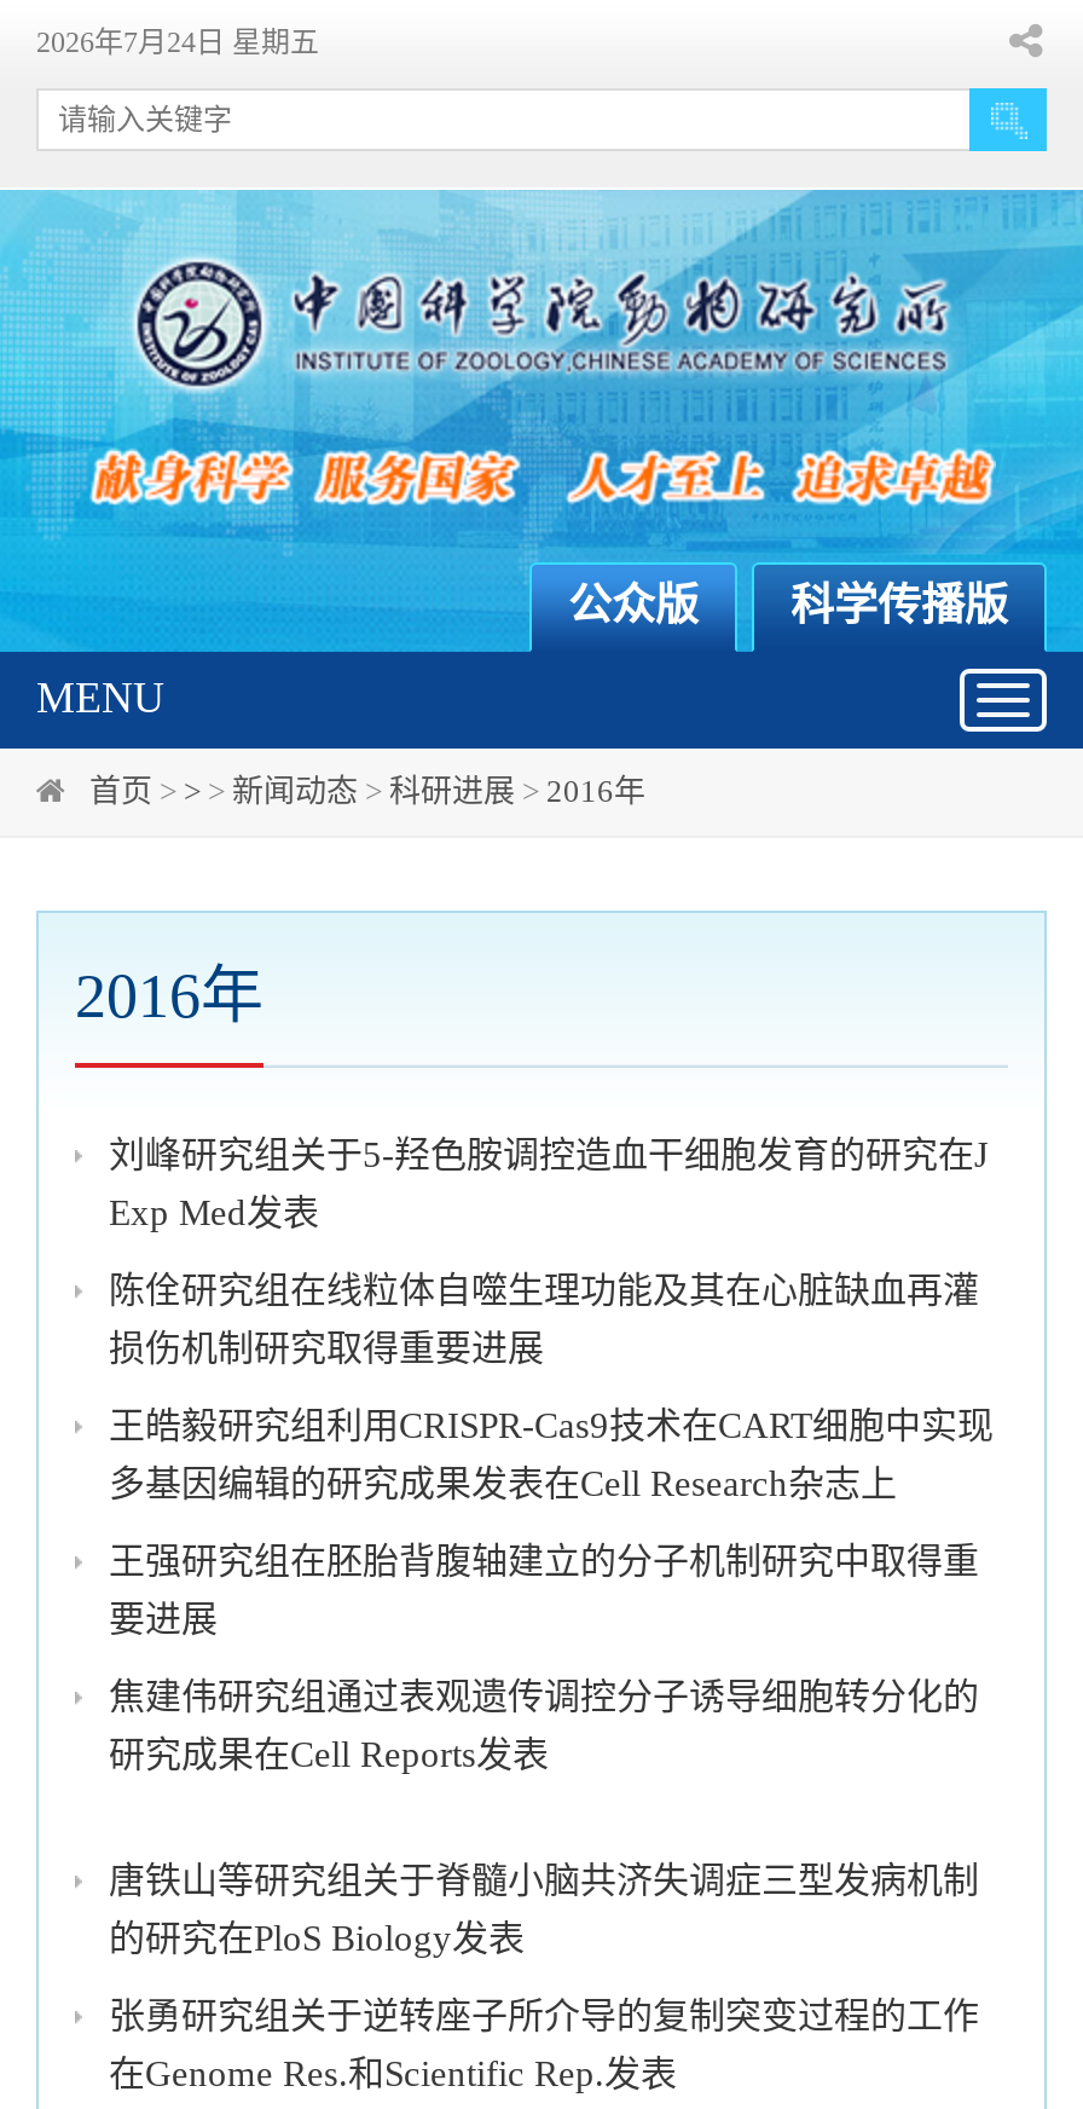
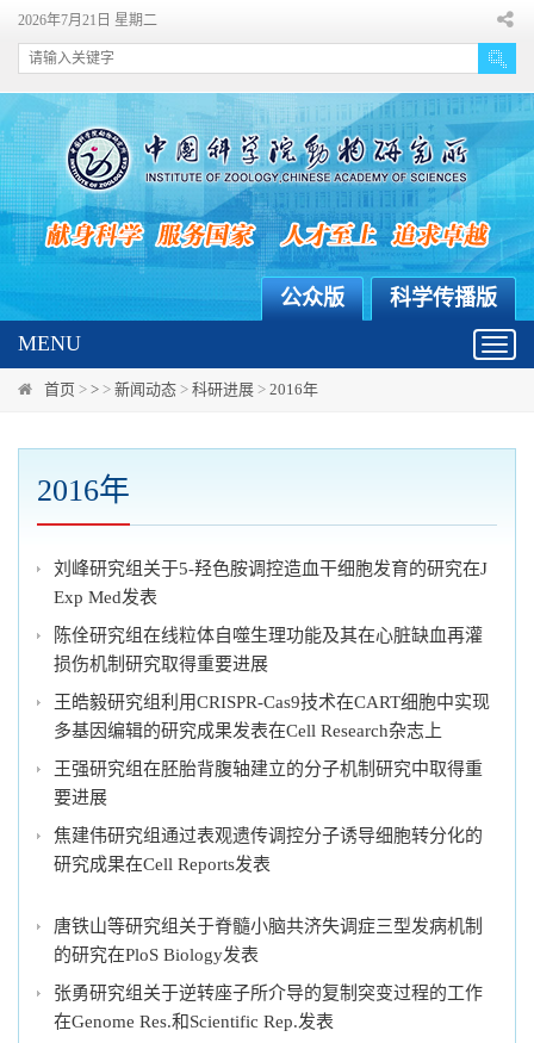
- 2026年7月24日 星期五
+ 2026年7月21日 星期二
